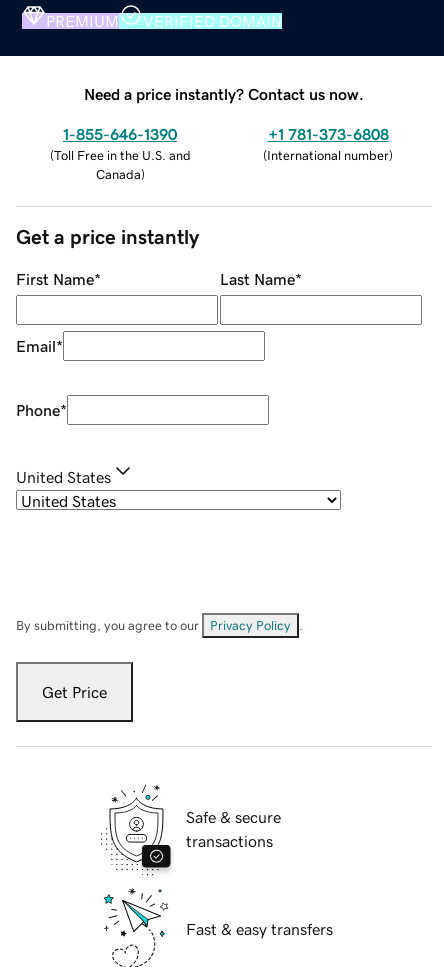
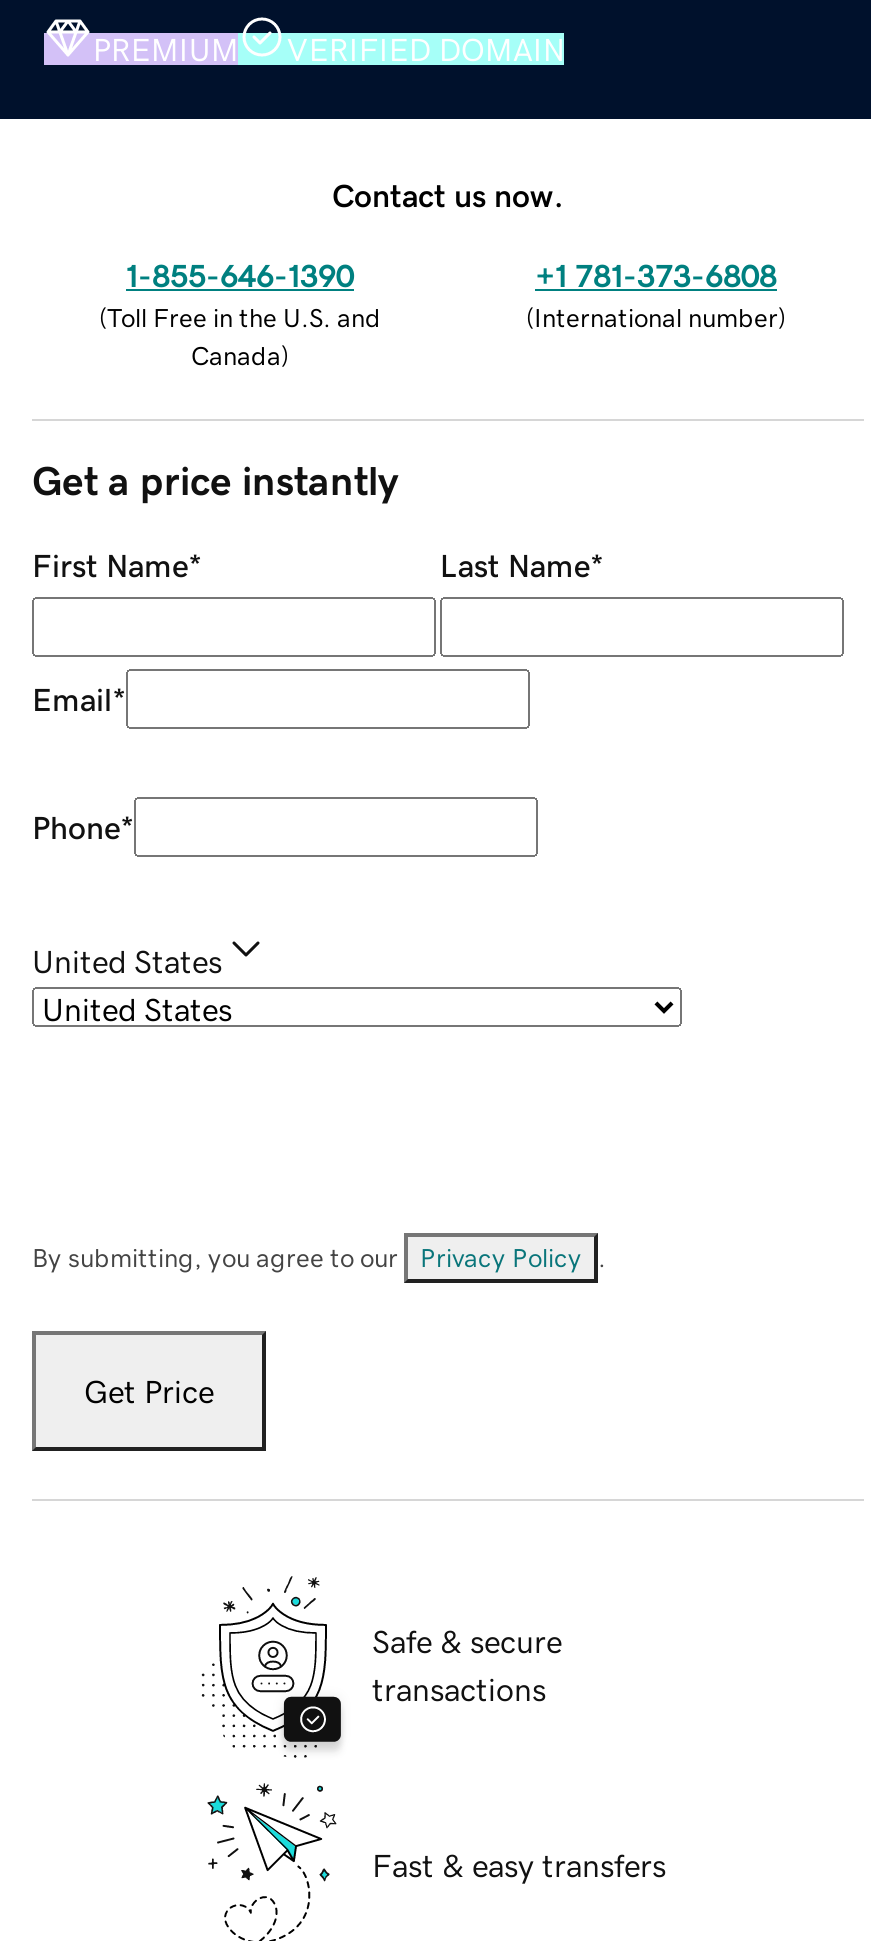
- Need a price instantly? Contact us now.
+ Contact us now.
